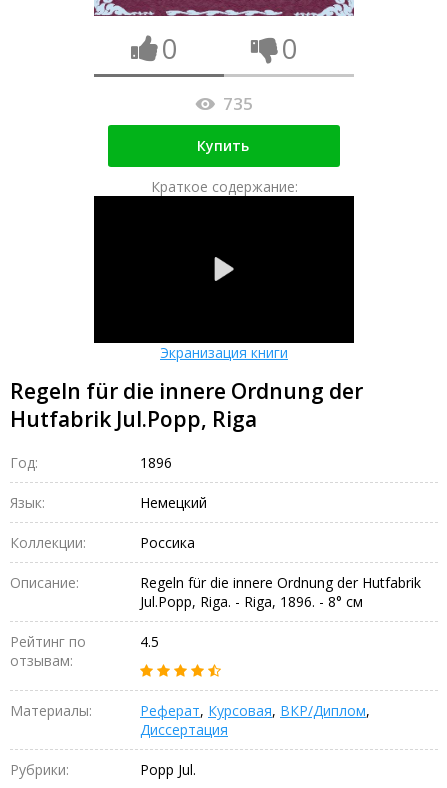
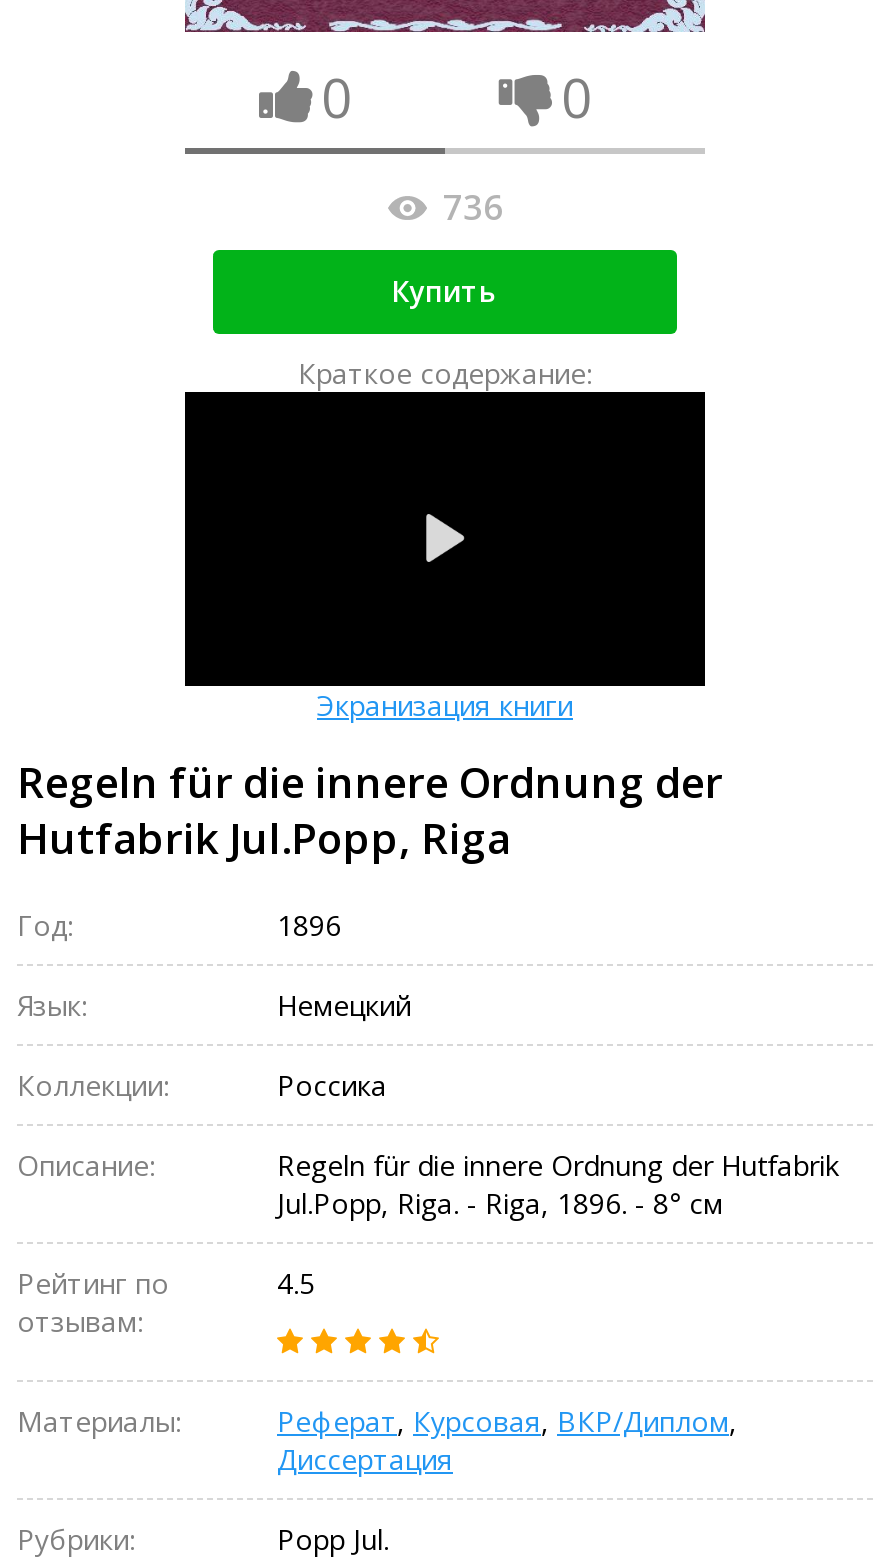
- 735
+ 736
